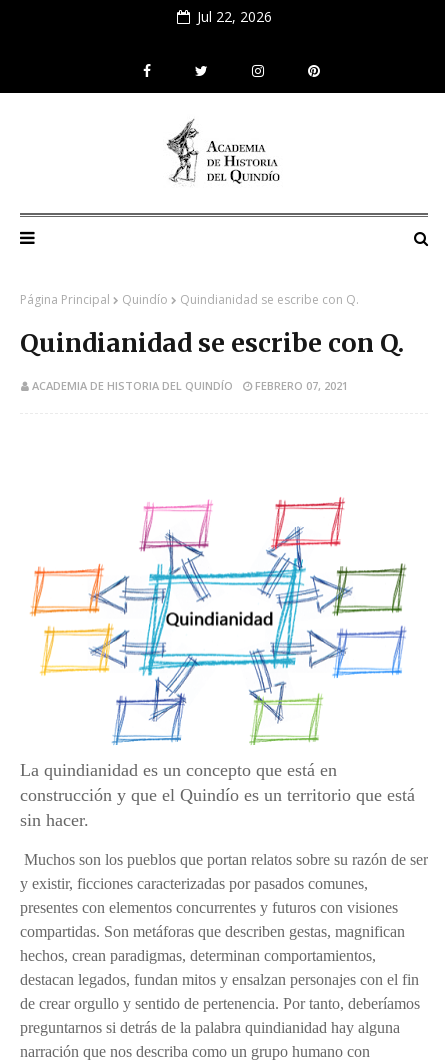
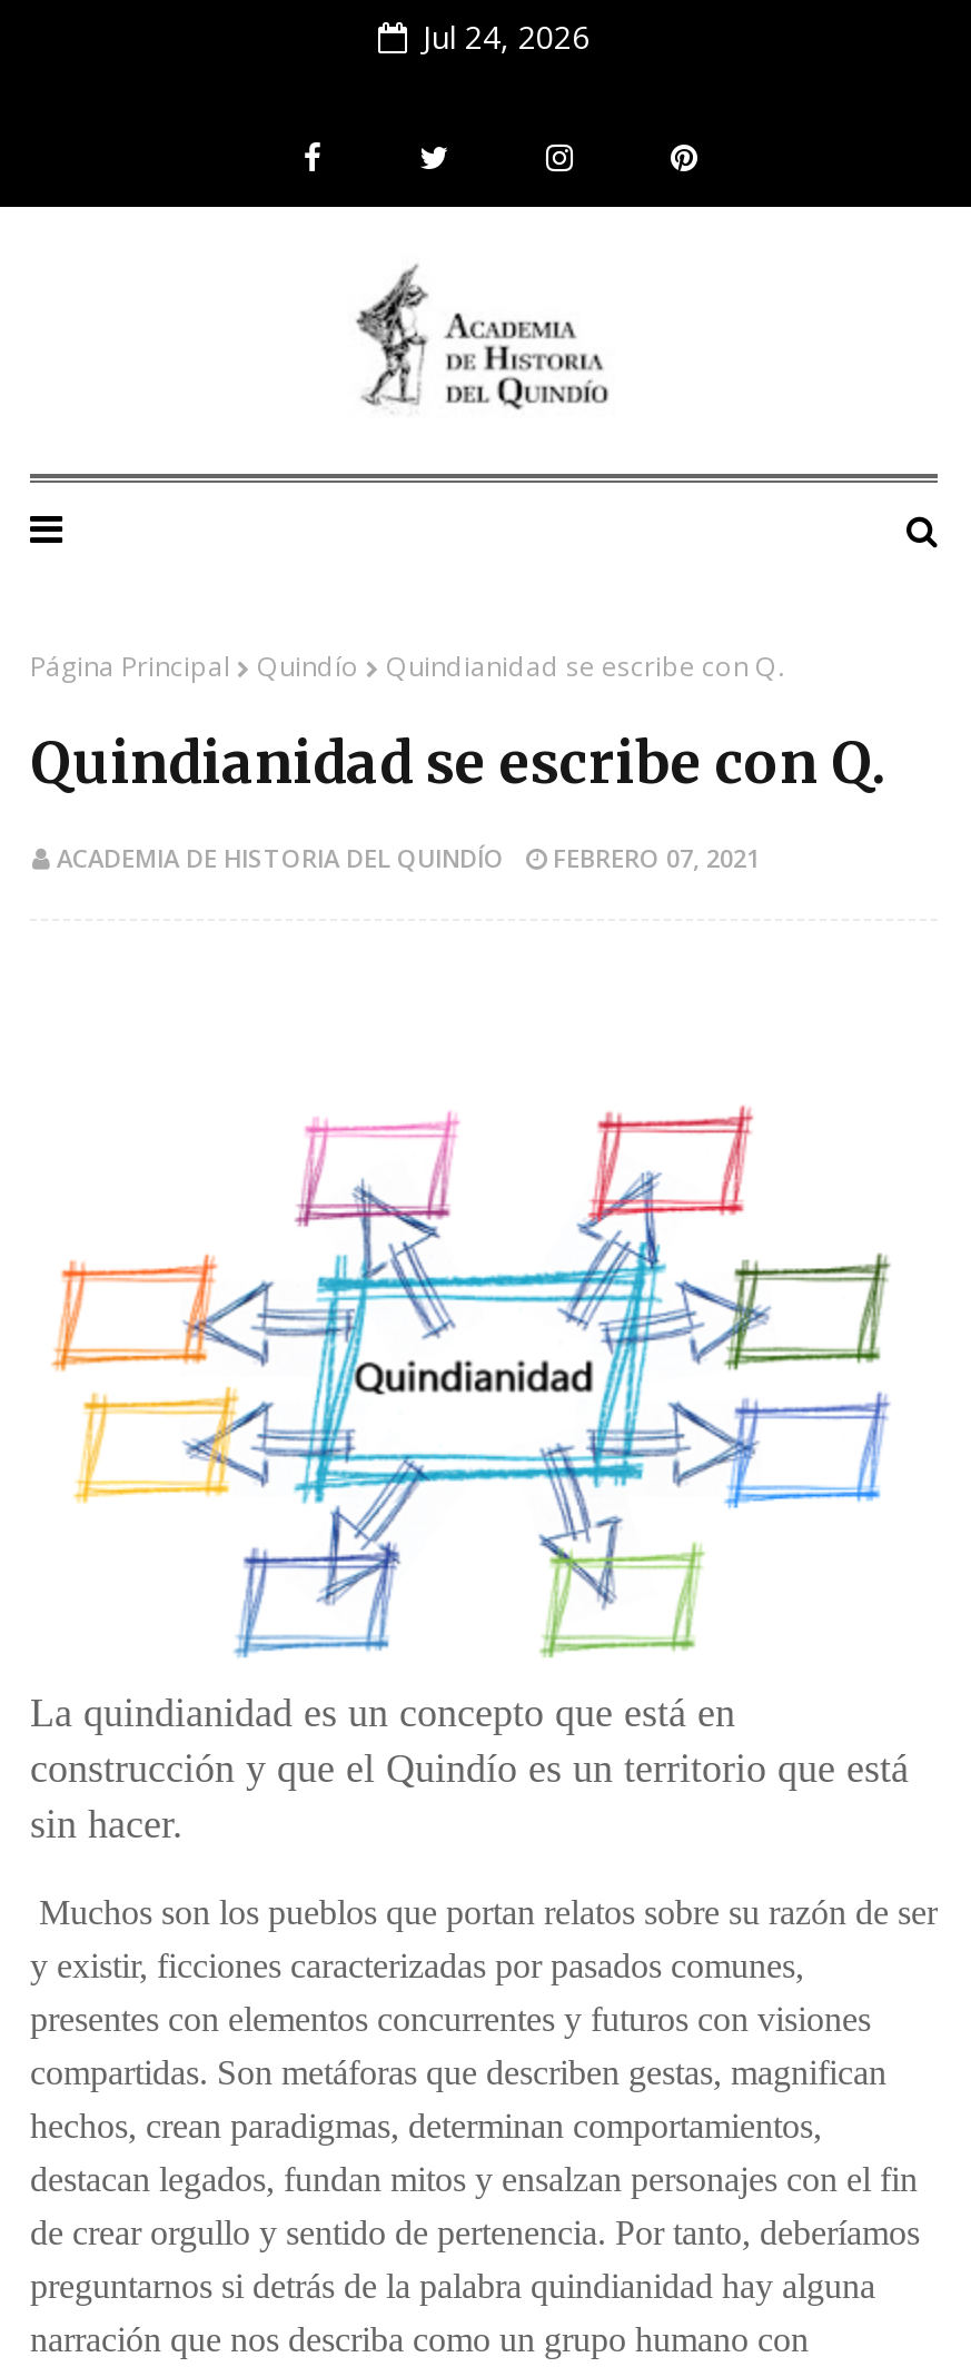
- Jul 22, 2026
+ Jul 24, 2026
